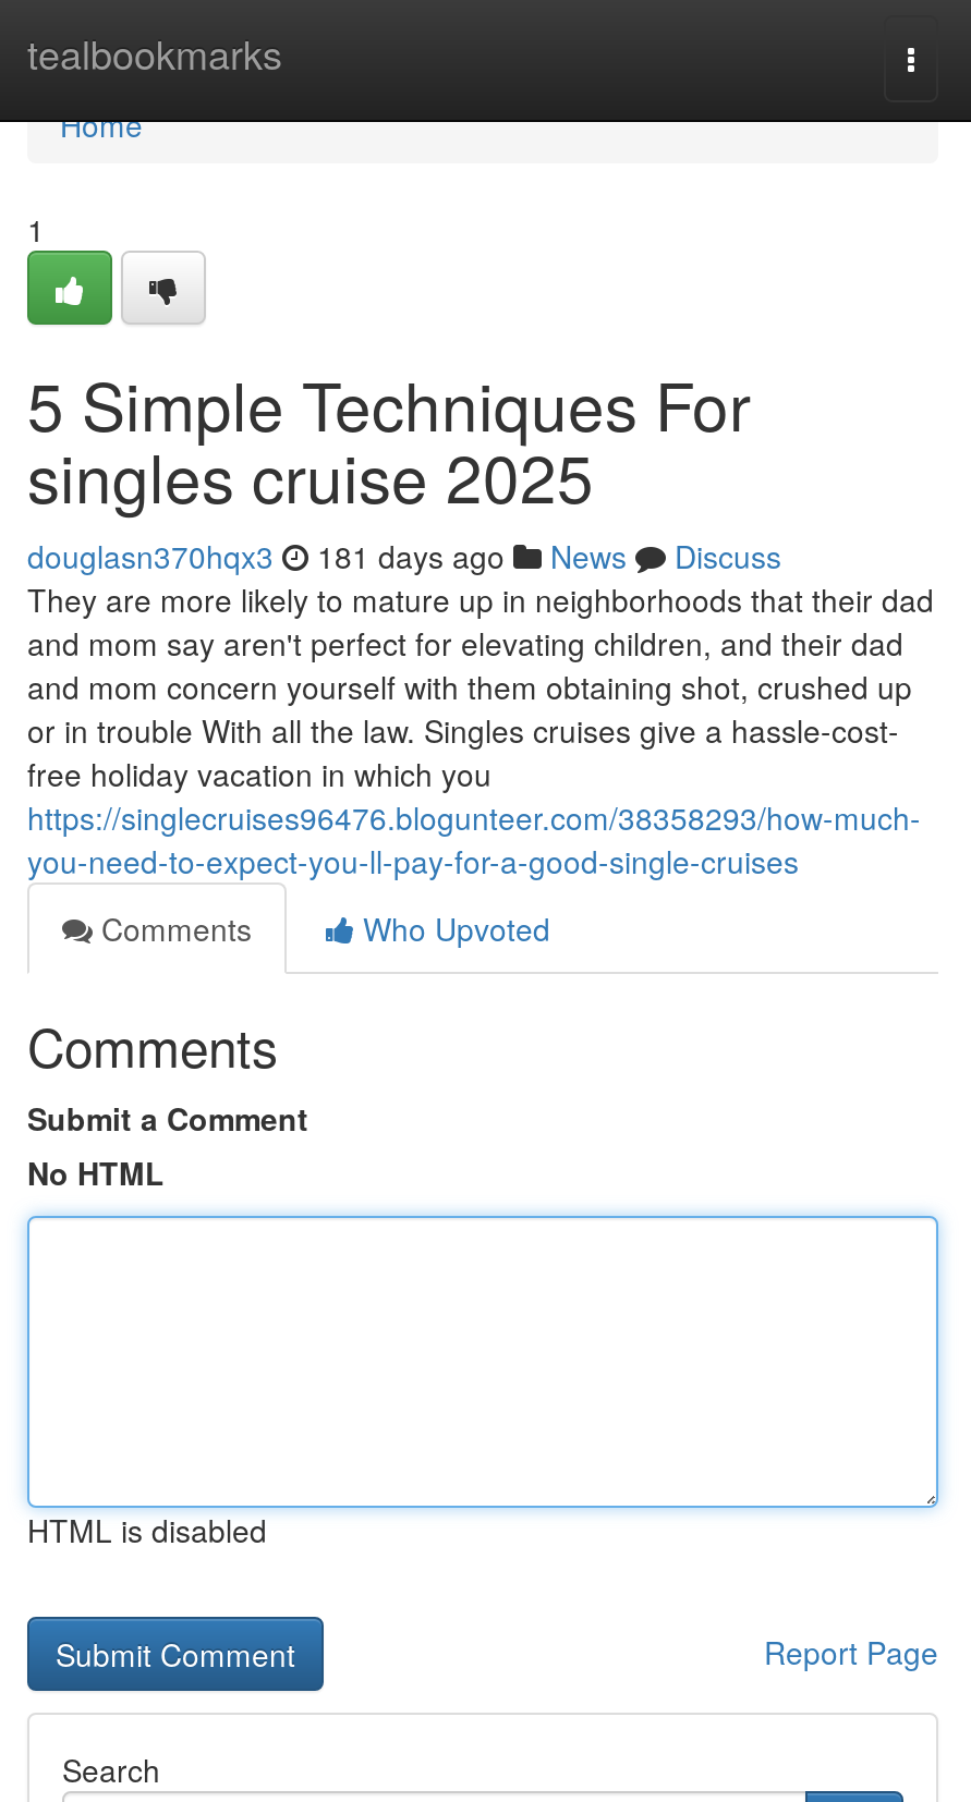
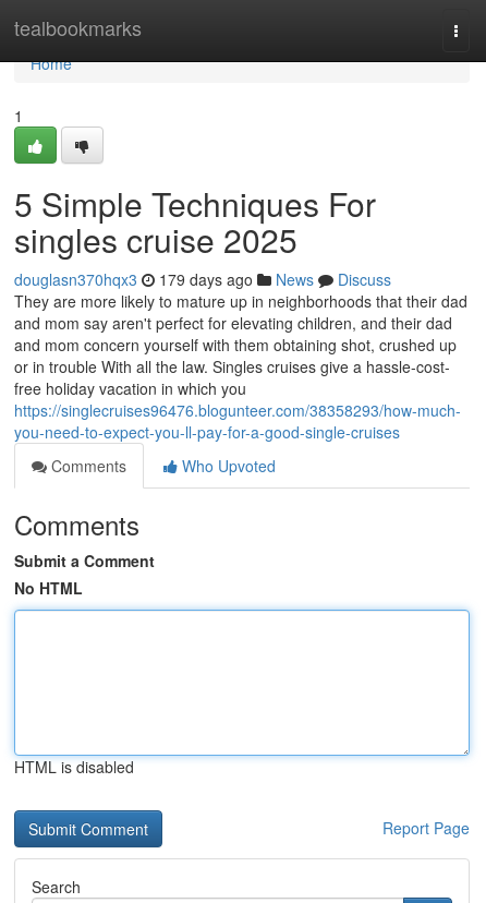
- douglasn370hqx3 181 days ago News Discuss
+ douglasn370hqx3 179 days ago News Discuss
